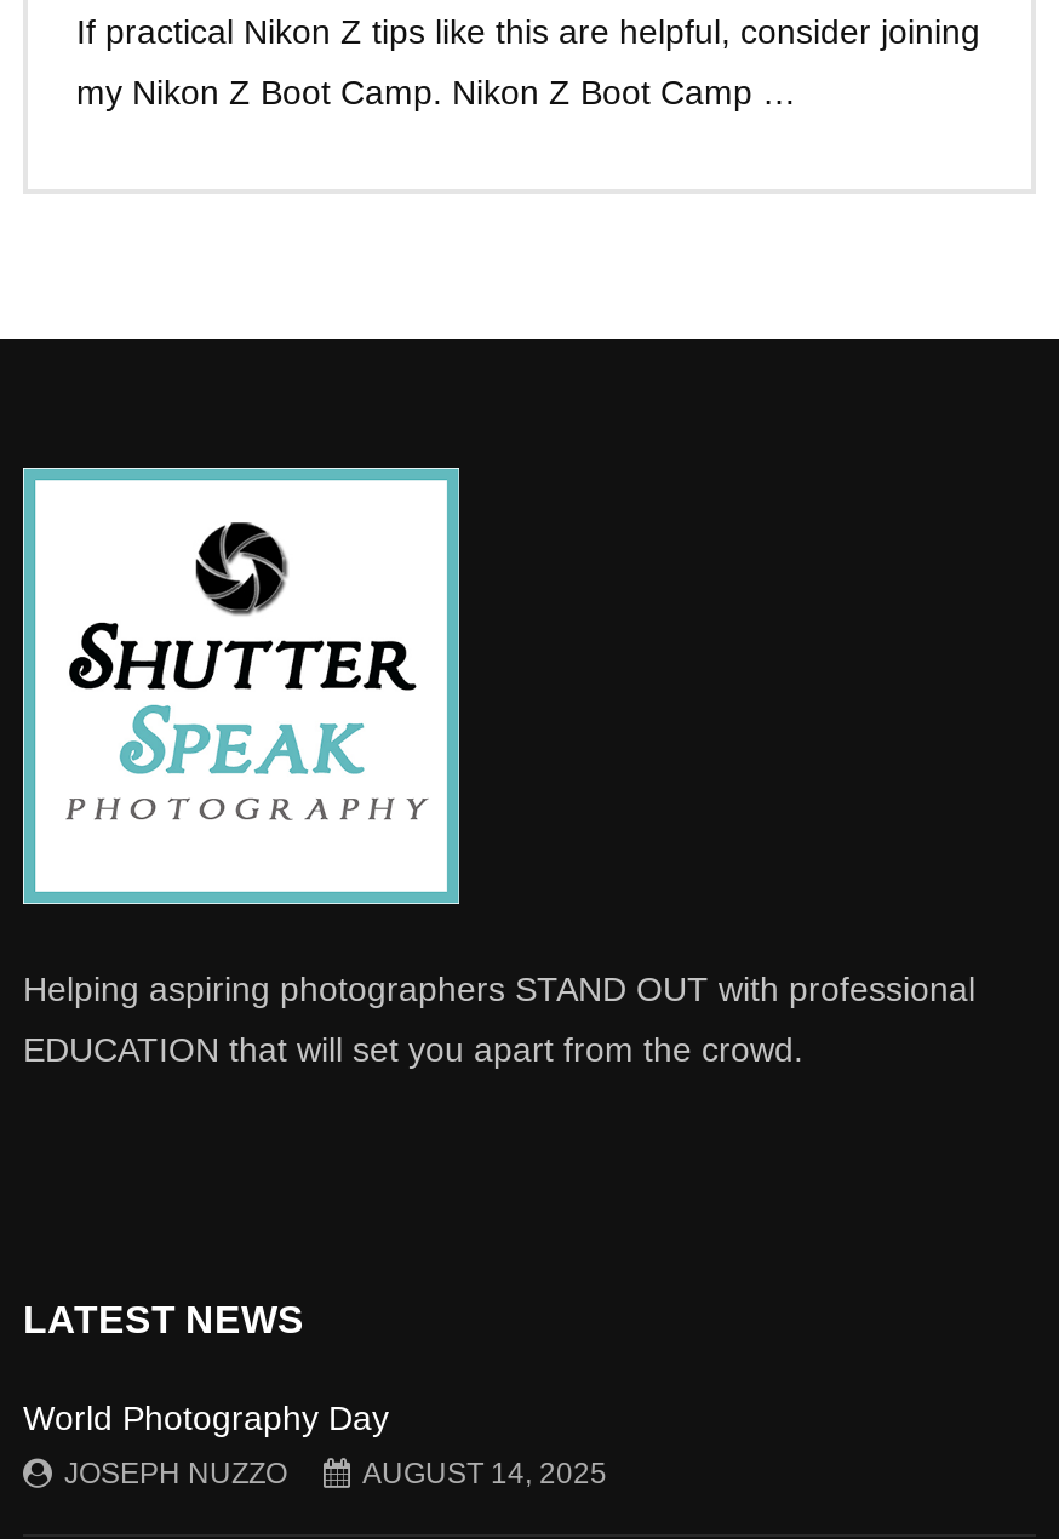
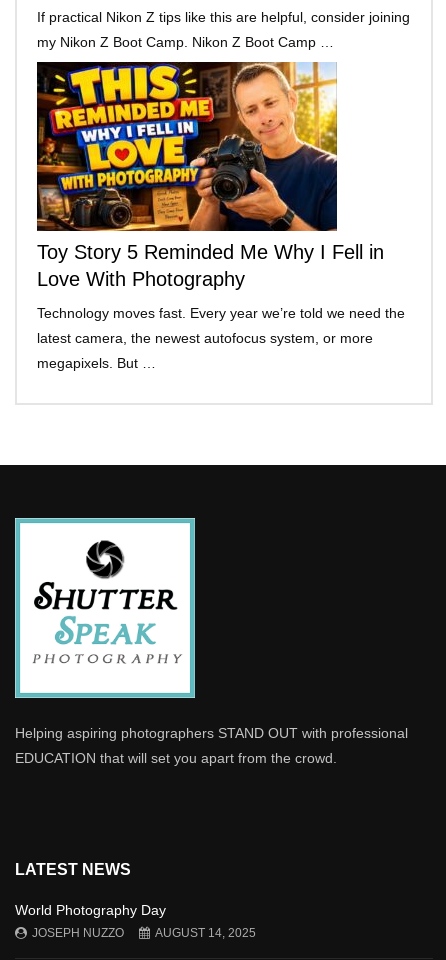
+ [image]
+ Toy Story 5 Reminded Me Why I Fell in
+ Love With Photography
+ Technology moves fast. Every year we’re told we need the
+ latest camera, the newest autofocus system, or more
+ megapixels. But …
